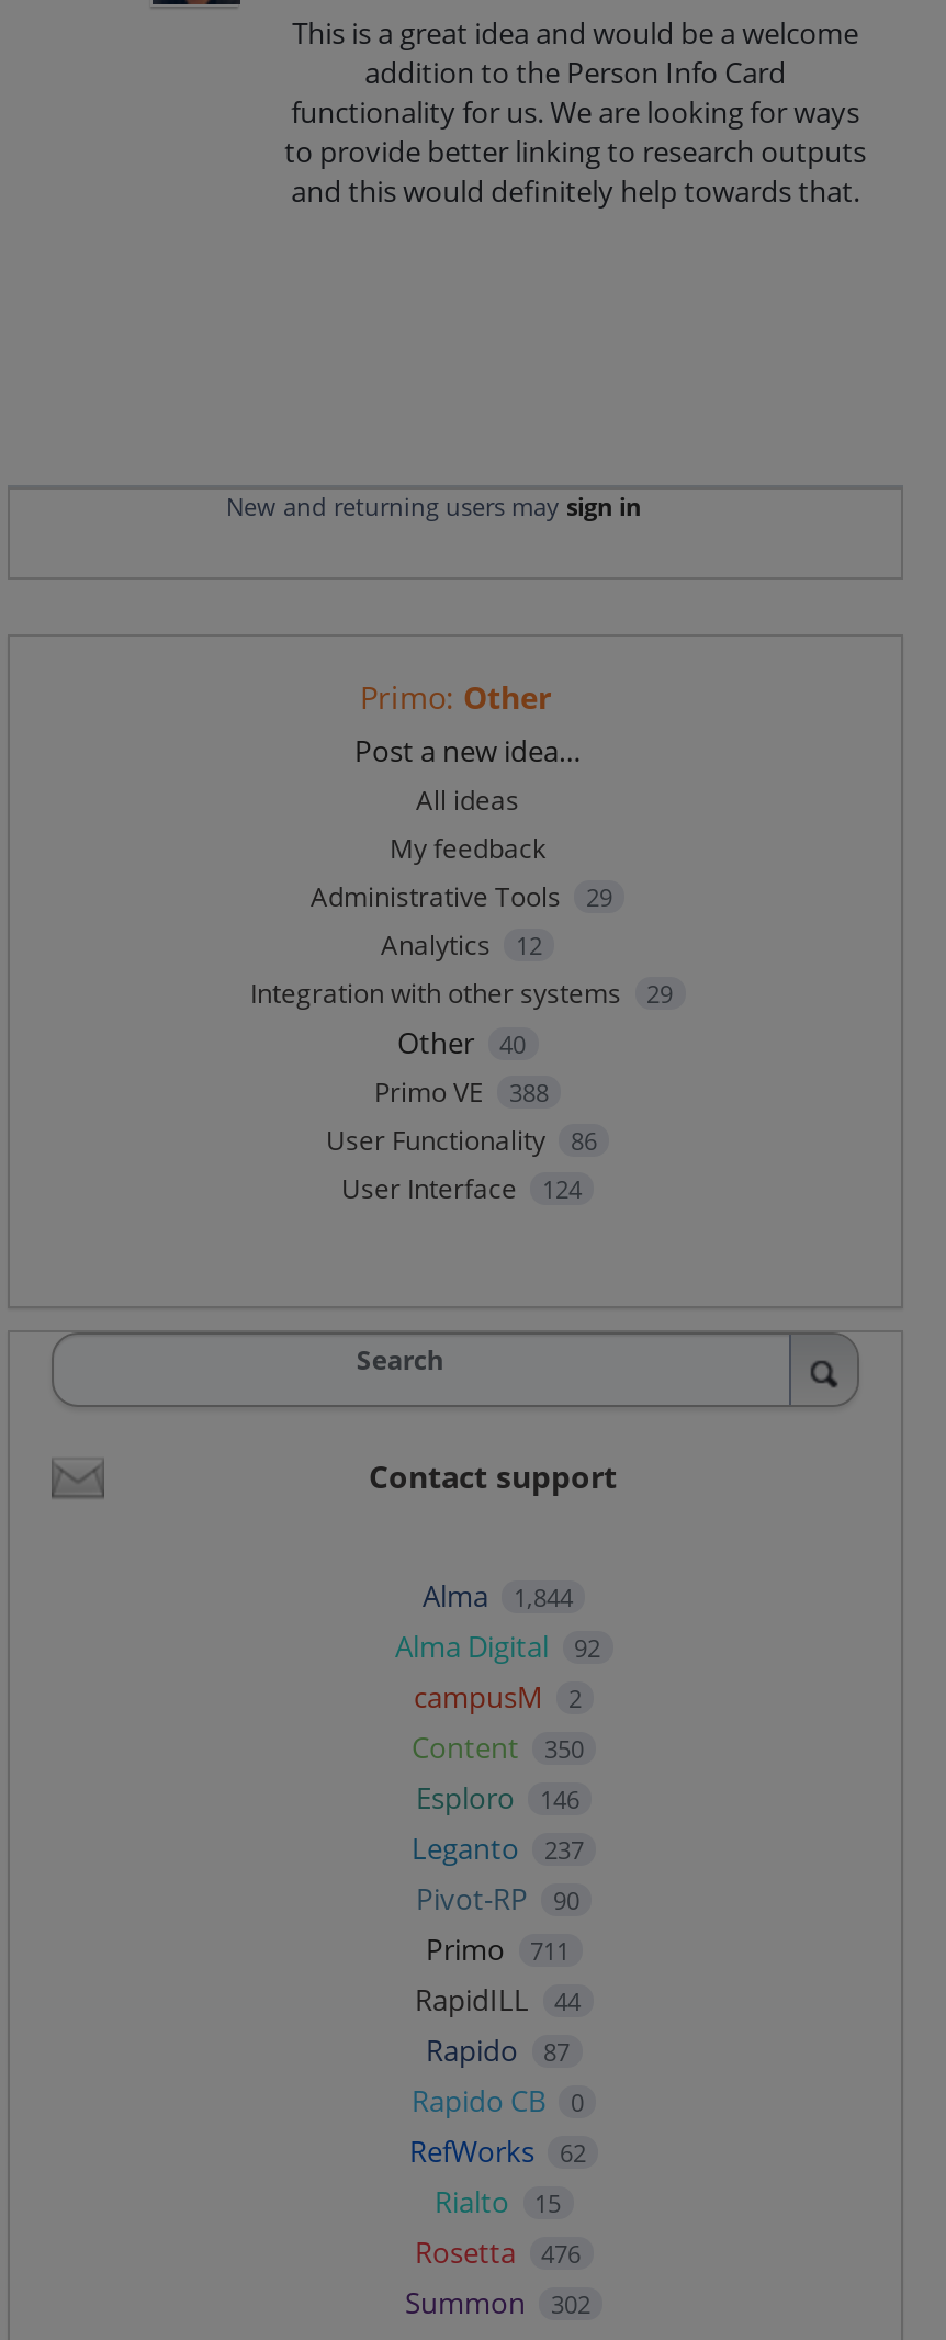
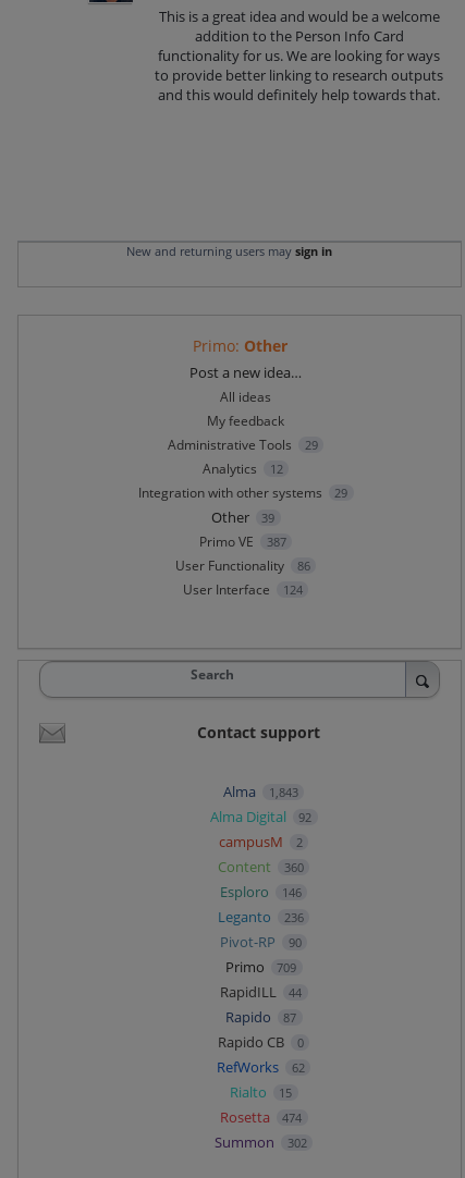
- Other 40
+ Other 39

- Primo VE 388
+ Primo VE 387

- Alma 1,844
+ Alma 1,843

- Content 350
+ Content 360

- Leganto 237
+ Leganto 236

- Primo 711
+ Primo 709

- Rosetta 476
+ Rosetta 474
